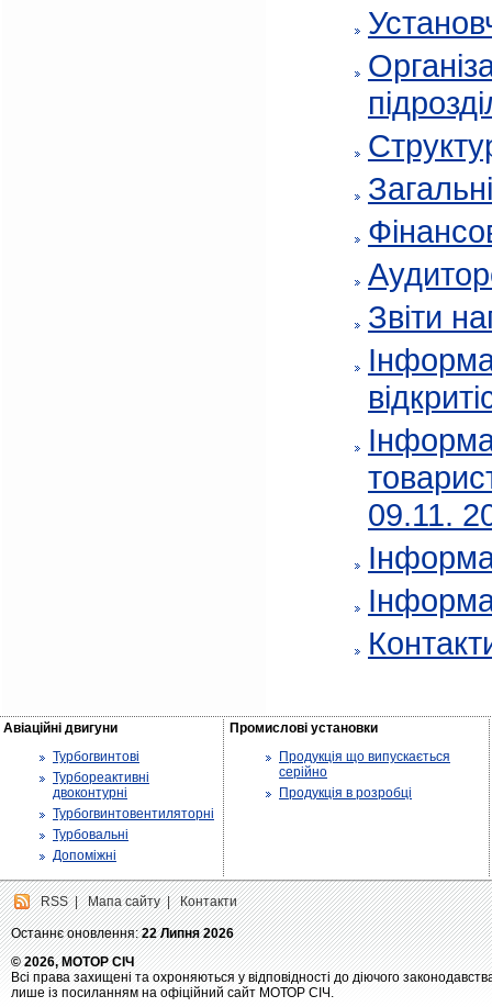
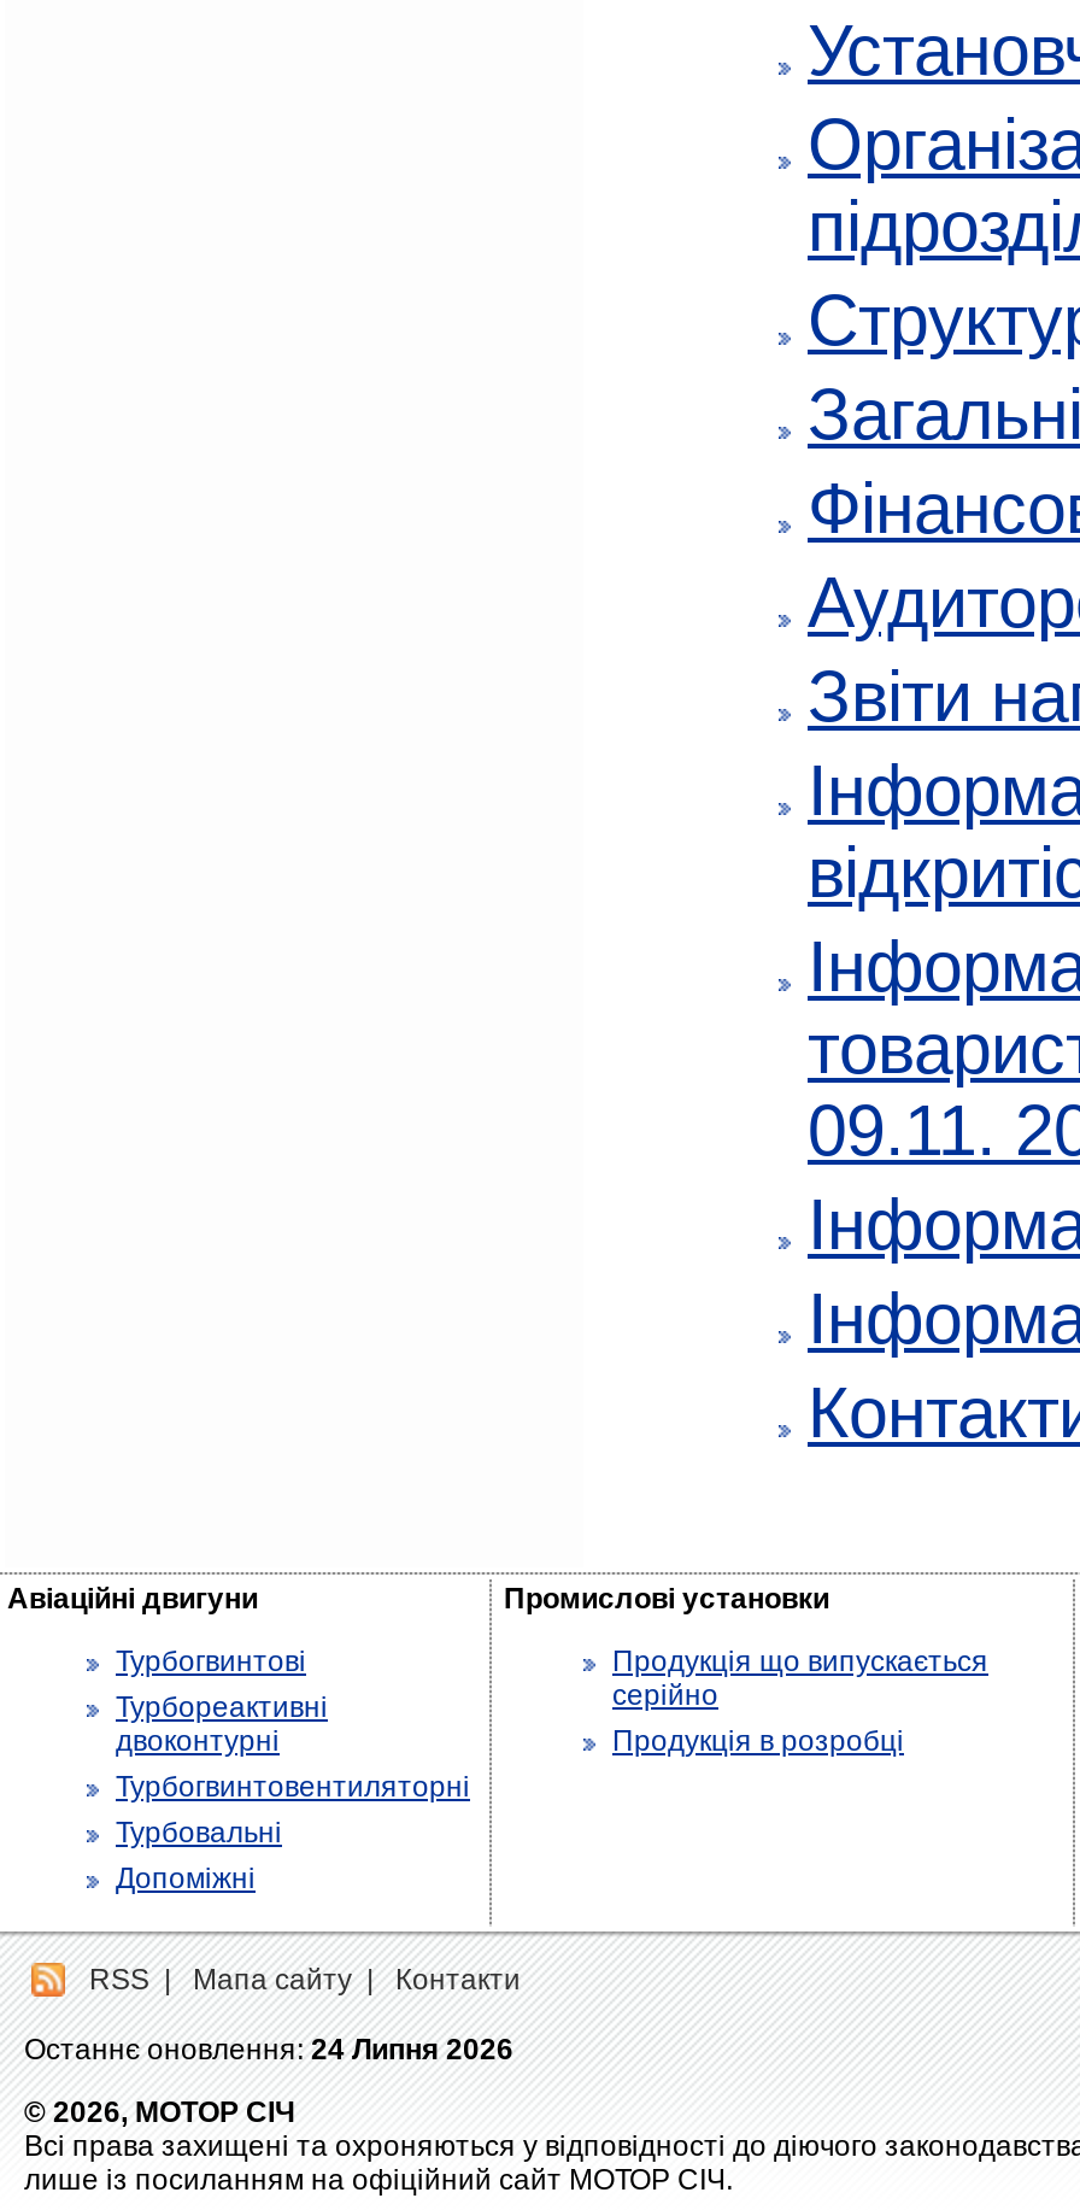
- Останнє оновлення: 22 Липня 2026
+ Останнє оновлення: 24 Липня 2026
